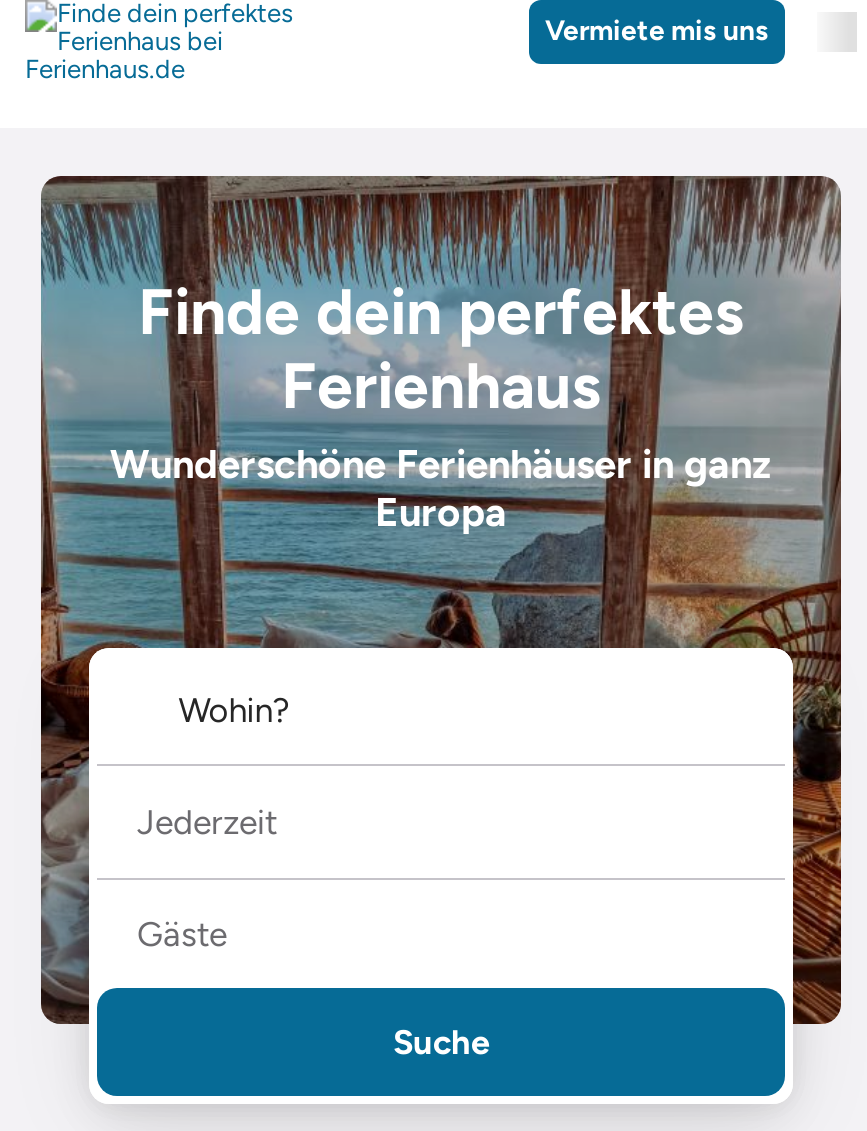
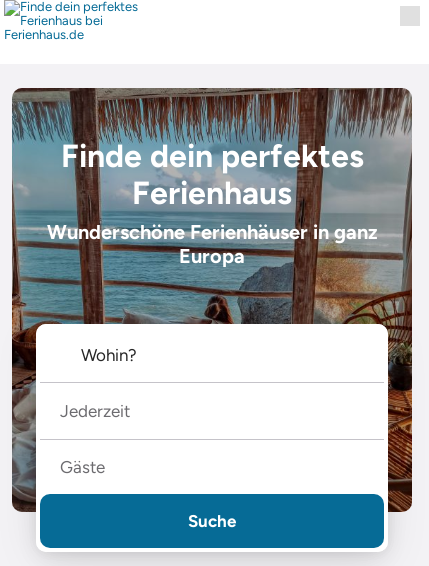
- Vermiete mis uns
